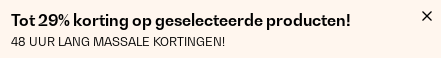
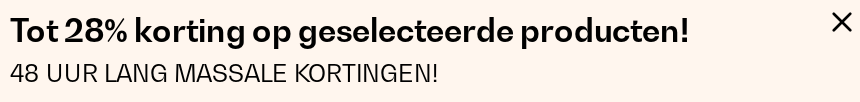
- Tot 29% korting op geselecteerde producten!
+ Tot 28% korting op geselecteerde producten!
